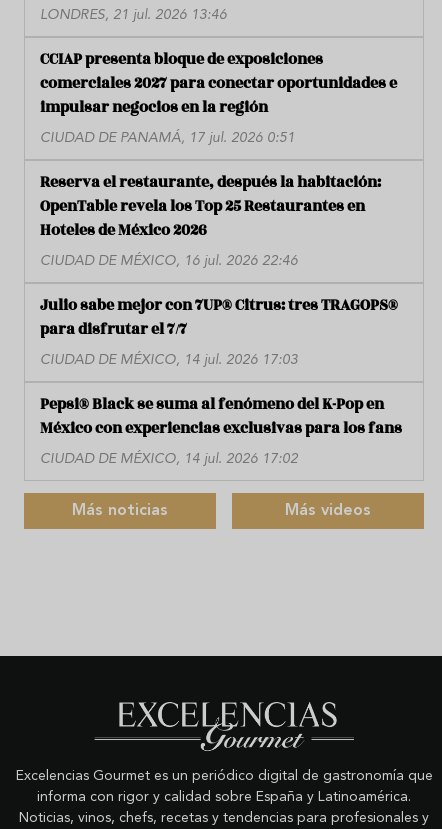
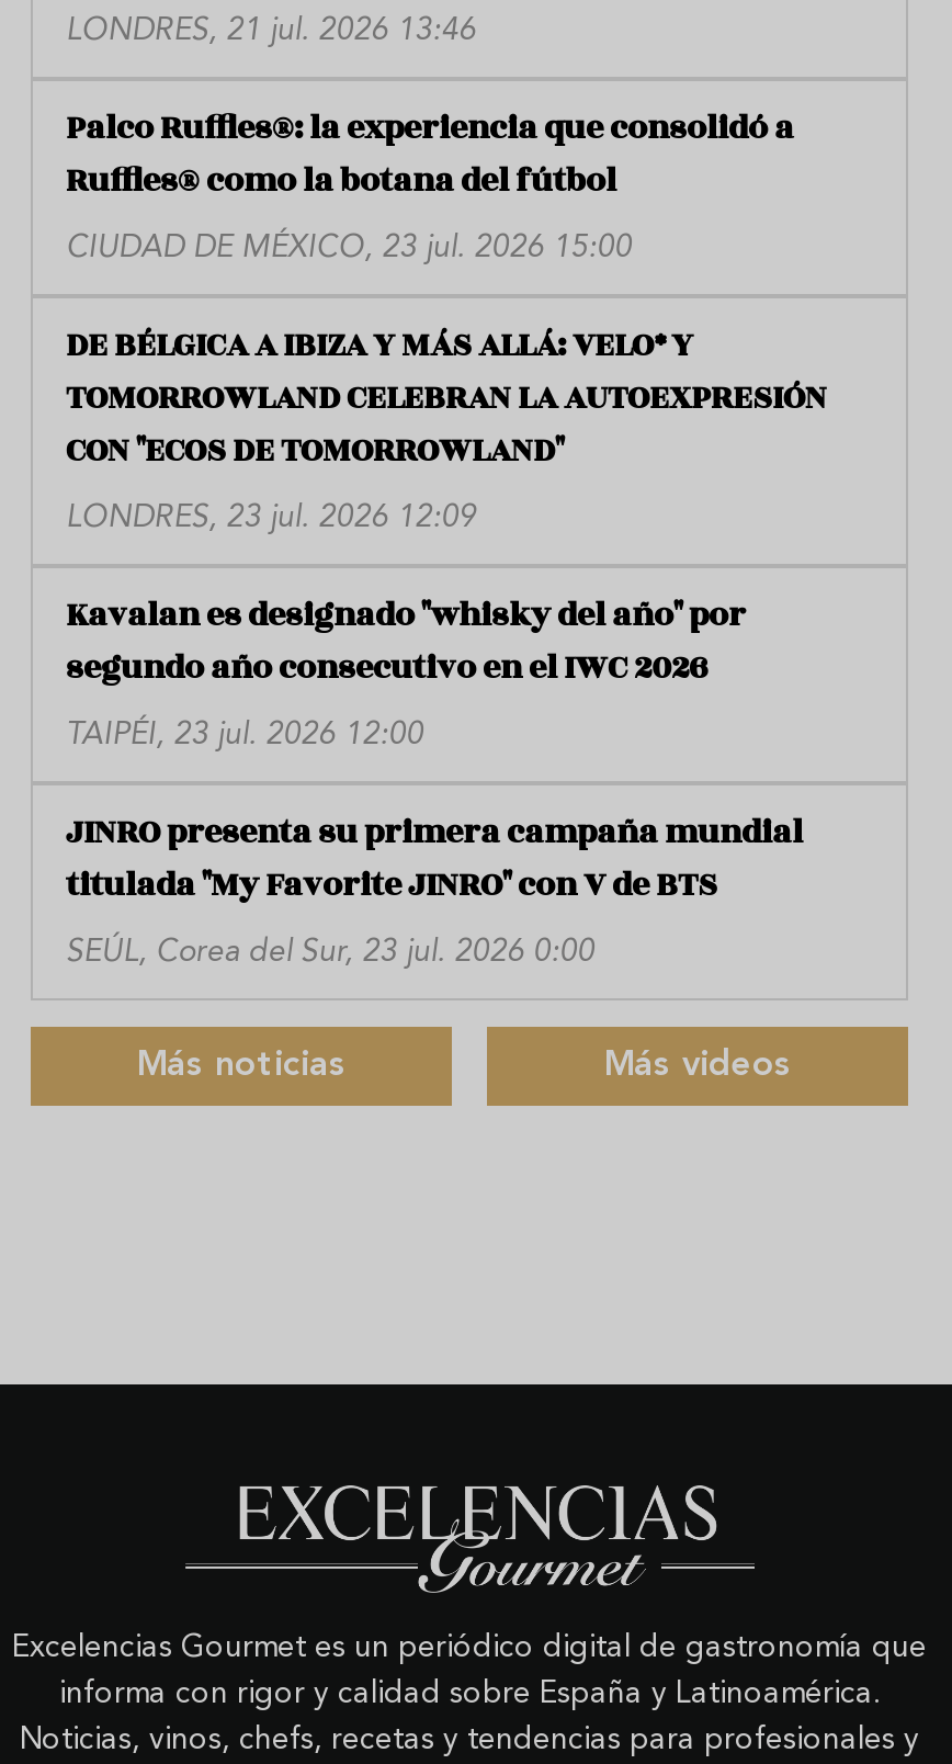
- CCIAP presenta bloque de exposiciones
- comerciales 2027 para conectar oportunidades e
- impulsar negocios en la región
+ Palco Ruffles®: la experiencia que consolidó a
+ Ruffles® como la botana del fútbol

- CIUDAD DE PANAMÁ, 17 jul. 2026 0:51
+ CIUDAD DE MÉXICO, 23 jul. 2026 15:00

- Reserva el restaurante, después la habitación:
- OpenTable revela los Top 25 Restaurantes en
- Hoteles de México 2026
+ DE BÉLGICA A IBIZA Y MÁS ALLÁ: VELO* Y
+ TOMORROWLAND CELEBRAN LA AUTOEXPRESIÓN
+ CON "ECOS DE TOMORROWLAND"

- CIUDAD DE MÉXICO, 16 jul. 2026 22:46
+ LONDRES, 23 jul. 2026 12:09

- Julio sabe mejor con 7UP® Citrus: tres TRAGOPS®
- para disfrutar el 7/7
+ Kavalan es designado "whisky del año" por
+ segundo año consecutivo en el IWC 2026

- CIUDAD DE MÉXICO, 14 jul. 2026 17:03
+ TAIPÉI, 23 jul. 2026 12:00

- Pepsi® Black se suma al fenómeno del K-Pop en
- México con experiencias exclusivas para los fans
+ JINRO presenta su primera campaña mundial
+ titulada "My Favorite JINRO" con V de BTS

- CIUDAD DE MÉXICO, 14 jul. 2026 17:02
+ SEÚL, Corea del Sur, 23 jul. 2026 0:00
